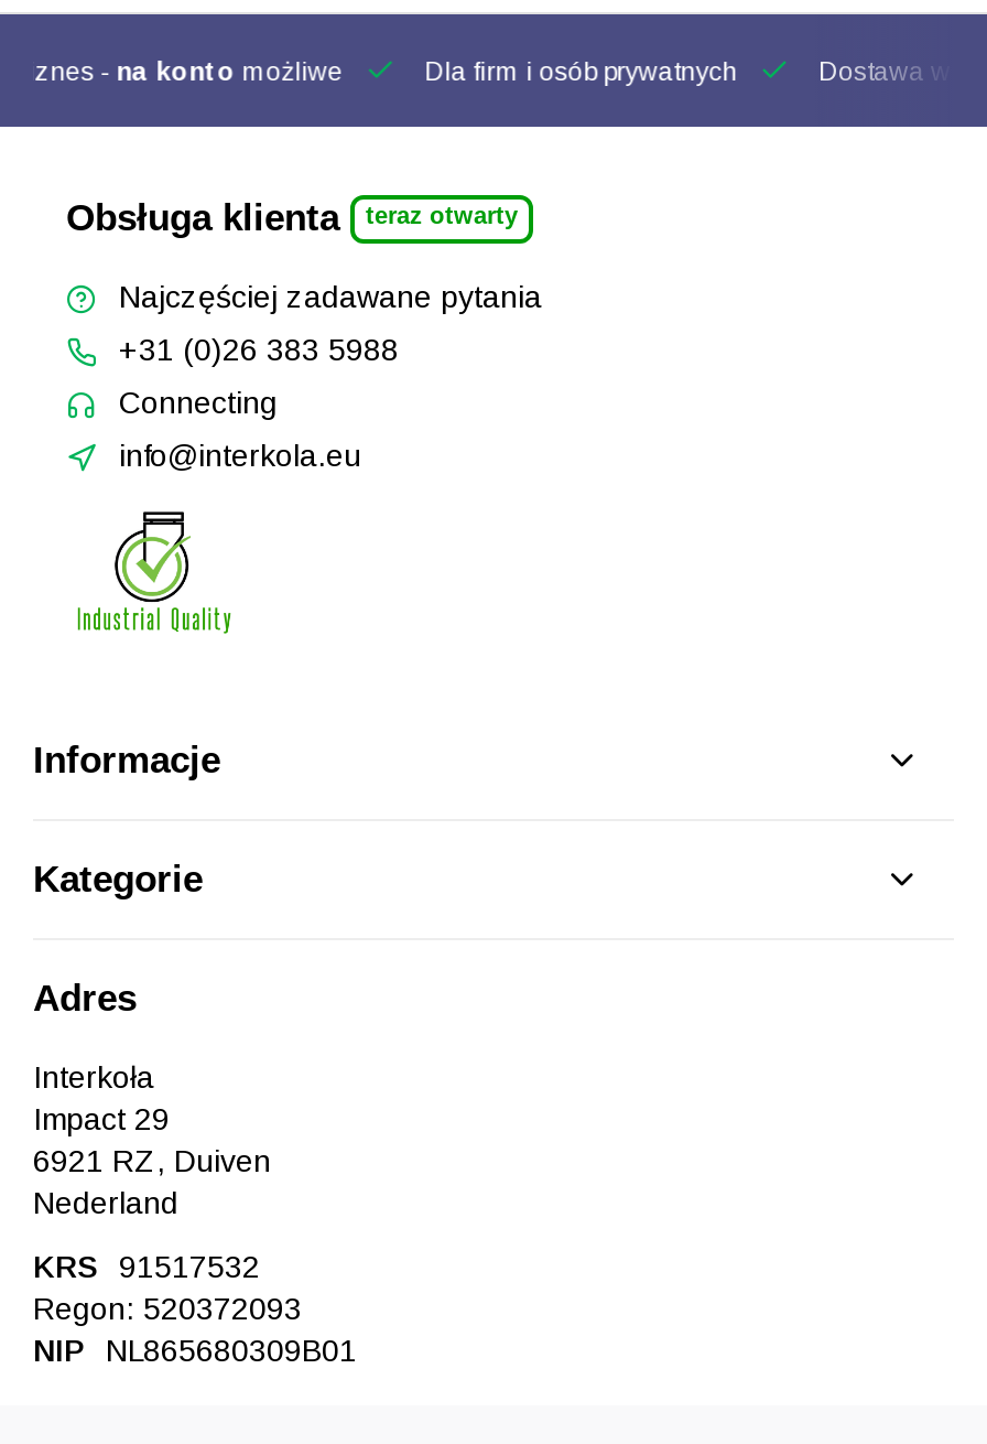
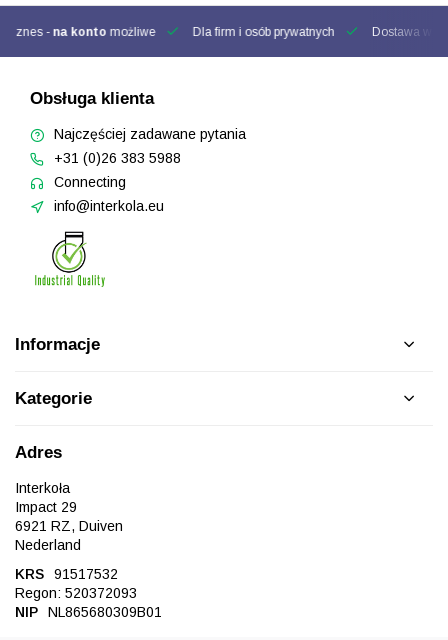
- teraz otwarty
